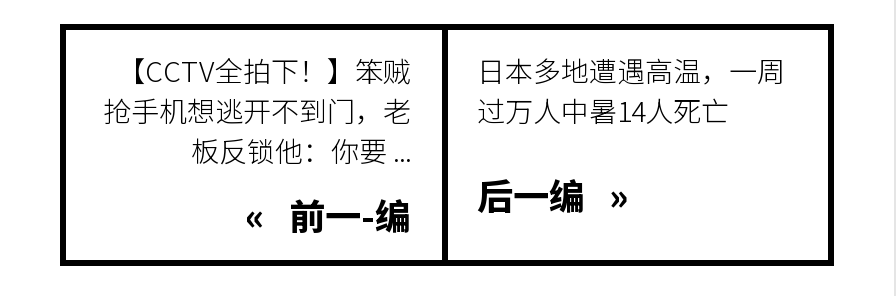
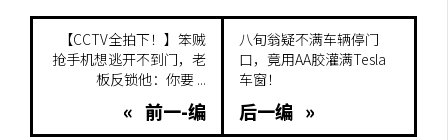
- 日本多地遭遇高温，一周
- 过万人中暑14人死亡
+ 八旬翁疑不满车辆停门
+ 口，竟用AA胶灌满Tesla
+ 车窗！
